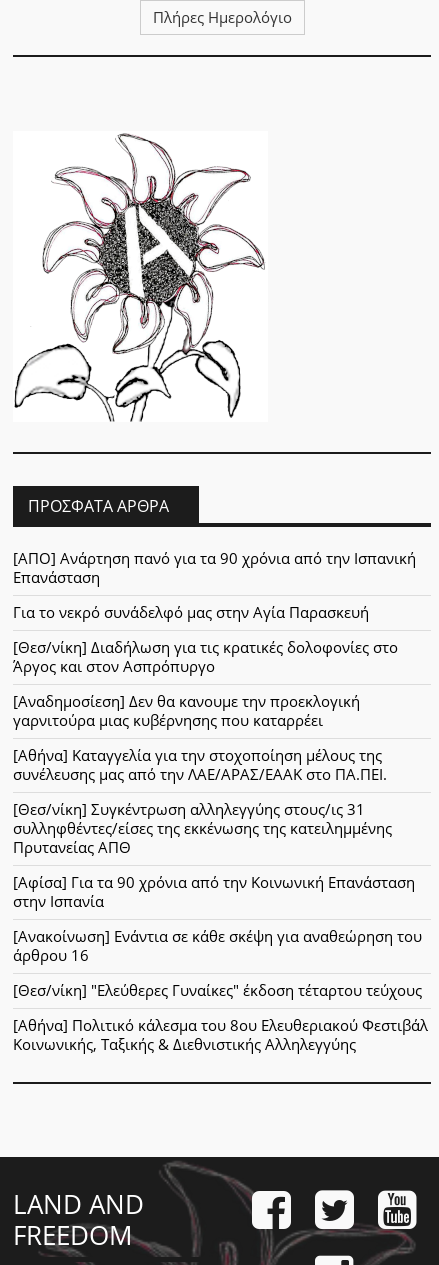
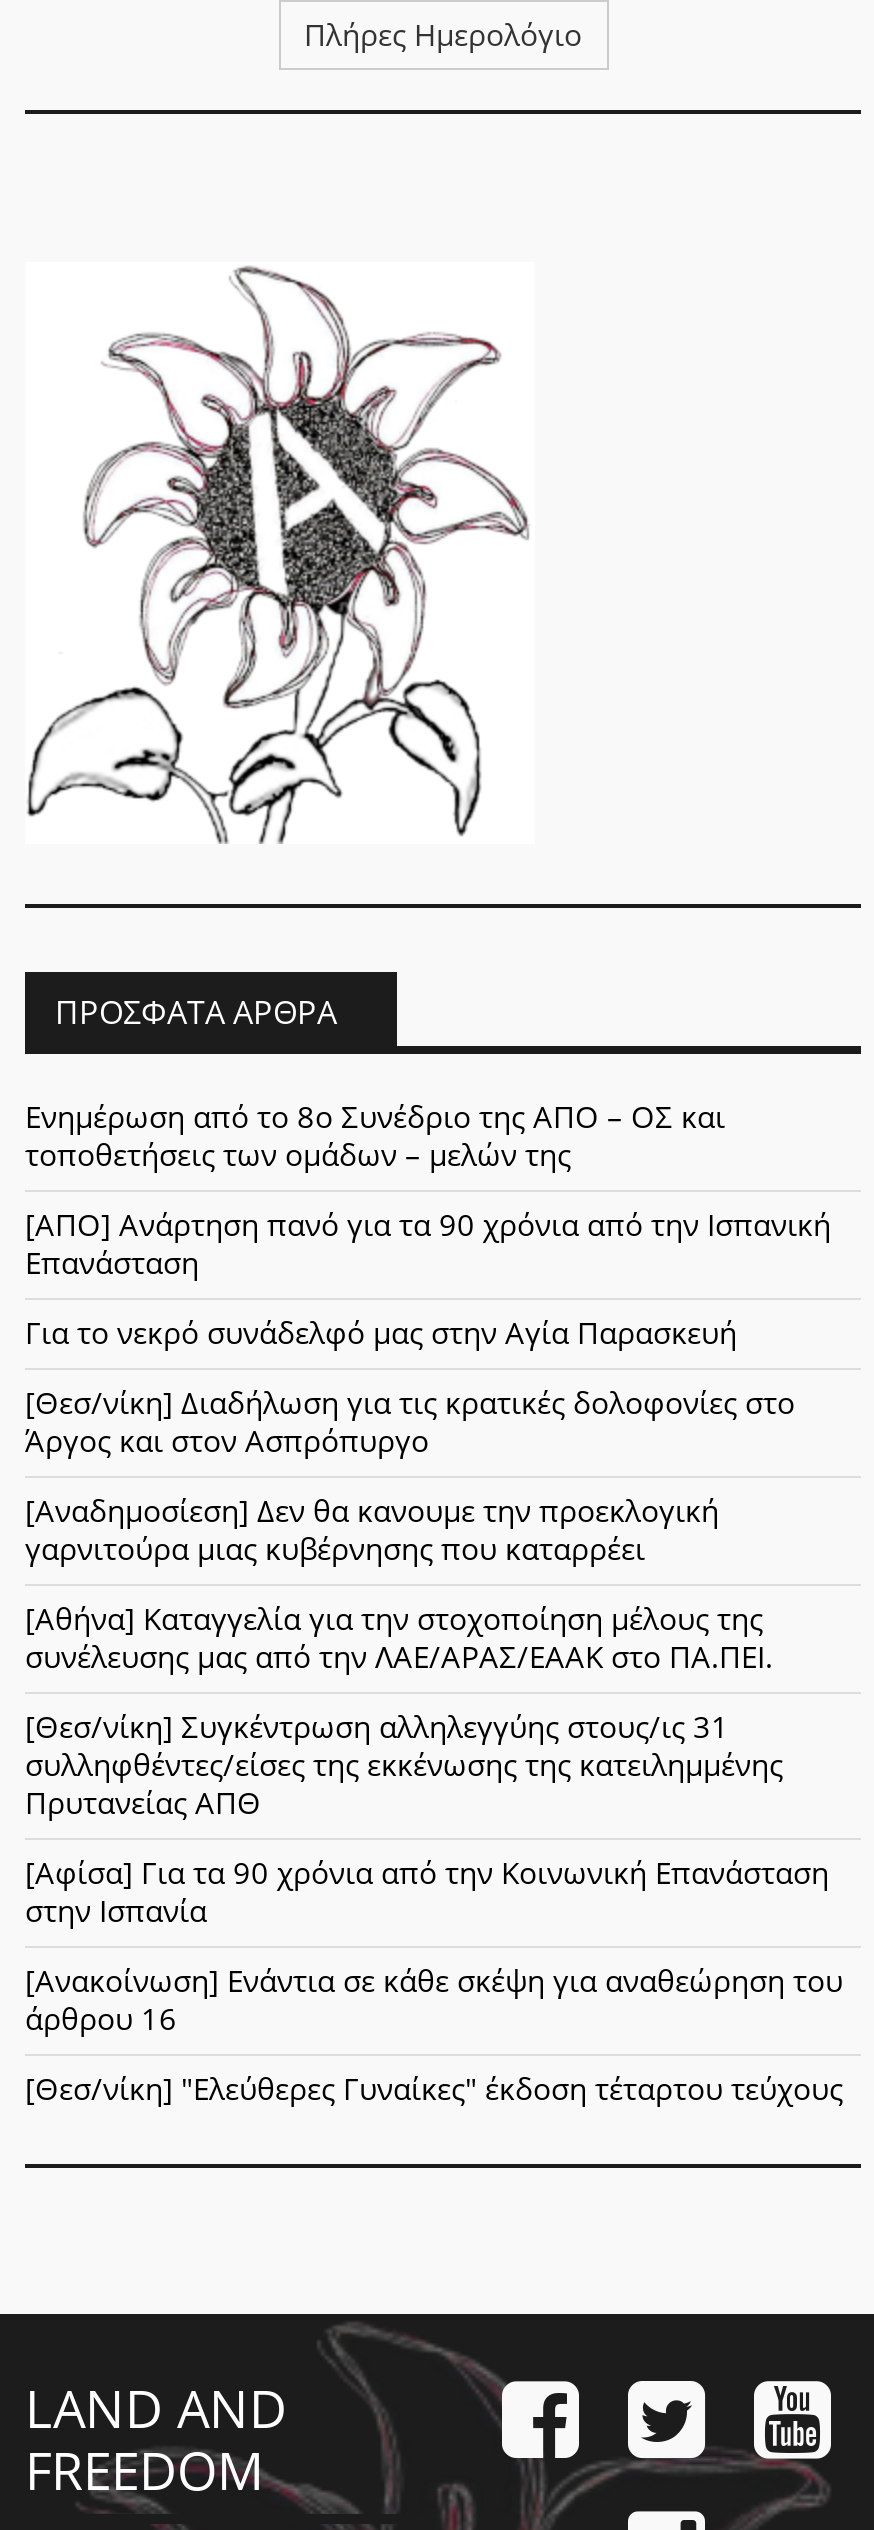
+ Ενημέρωση από το 8ο Συνέδριο της ΑΠΟ – ΟΣ και
+ τοποθετήσεις των ομάδων – μελών της

moved down: [ΑΠΟ] Ανάρτηση πανό για τα 90 χρόνια από την Ισπανική | Επανάσταση | Για το νεκρό συνάδελφό μας στην Αγία Παρασκευή | ... | άρθρου 16 | [Θεσ/νίκη] "Ελεύθερες Γυναίκες" έκδοση τέταρτου τεύχους

- [Αθήνα] Πολιτικό κάλεσμα του 8ου Ελευθεριακού Φεστιβάλ
- Κοινωνικής, Ταξικής & Διεθνιστικής Αλληλεγγύης
